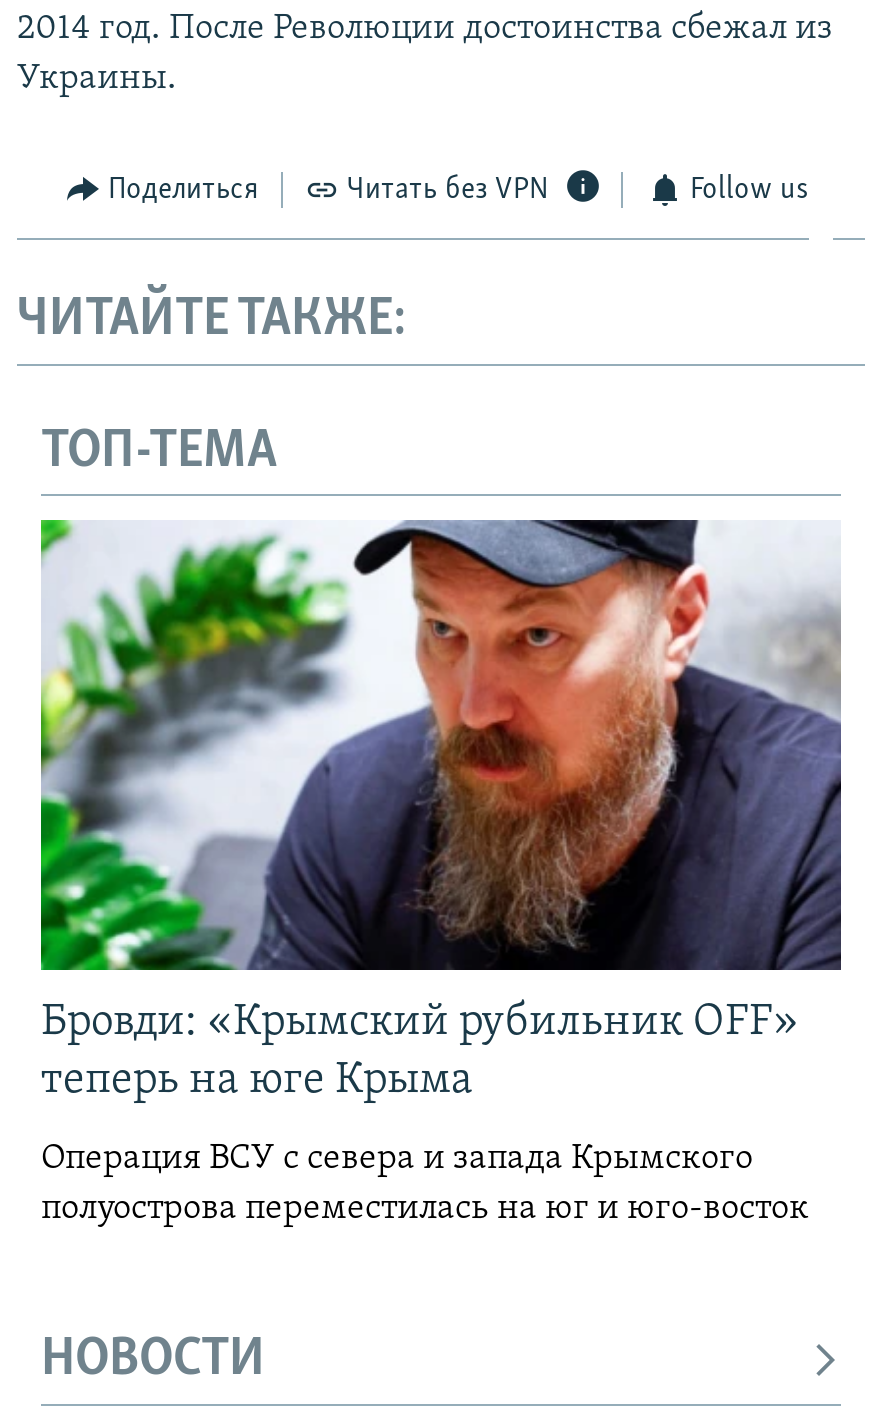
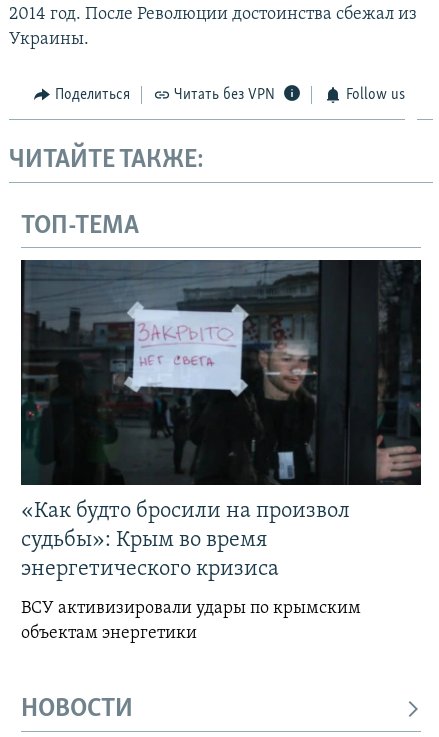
- [image]
- Бровди: «Крымский рубильник OFF»
- теперь на юге Крыма
+ [image]
+ «Как будто бросили на произвол
+ судьбы»: Крым во время
+ энергетического кризиса

- Операция ВСУ с севера и запада Крымского
- полуострова переместилась на юг и юго-восток
+ ВСУ активизировали удары по крымским
+ объектам энергетики
